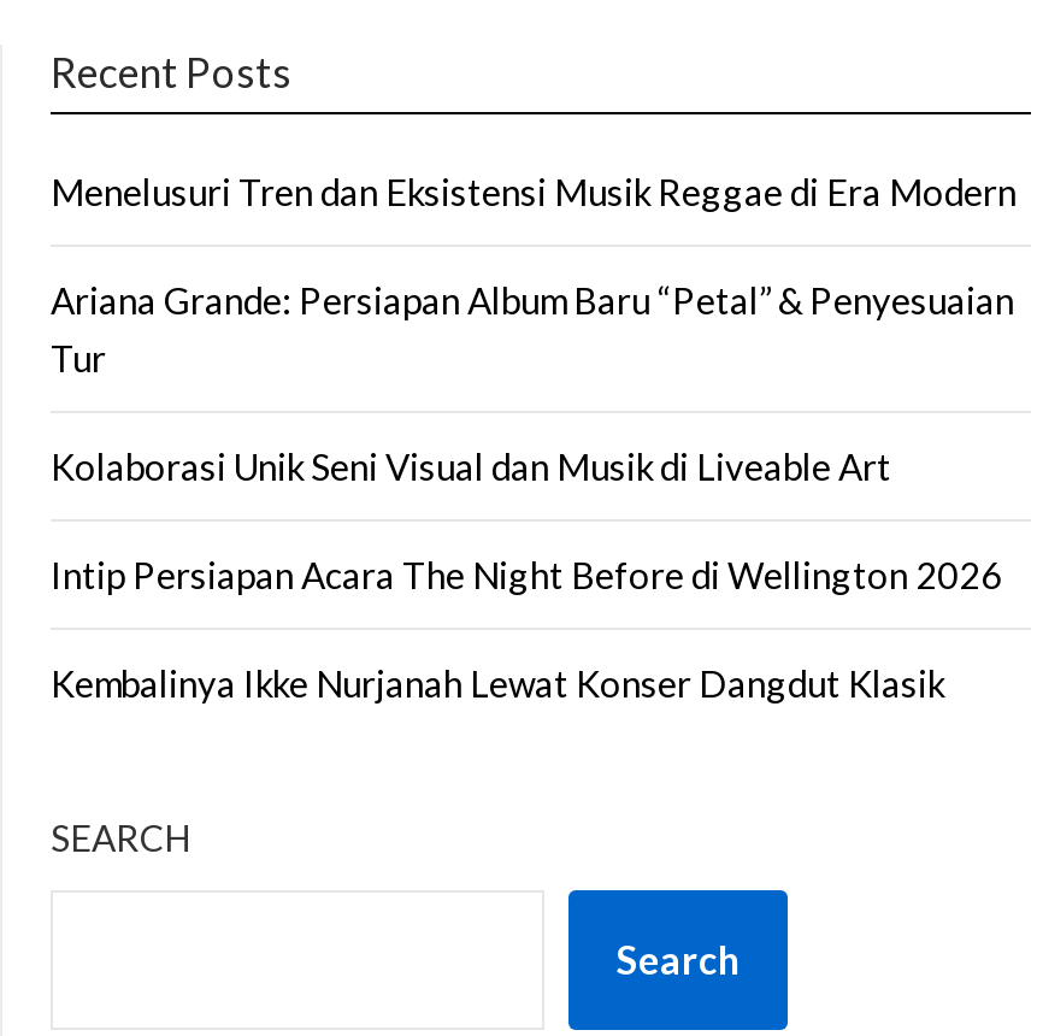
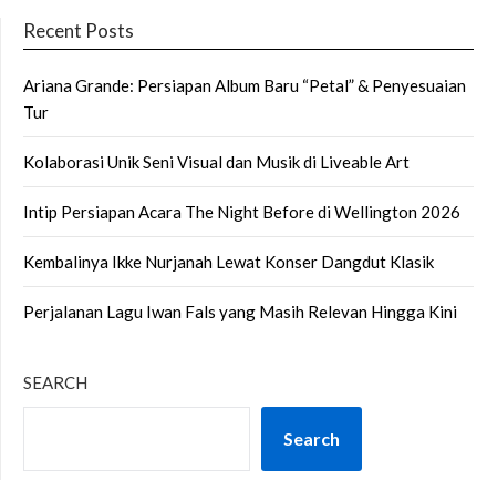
- Menelusuri Tren dan Eksistensi Musik Reggae di Era Modern

moved up: Ariana Grande: Persiapan Album Baru “Petal” & Penyesuaian | Tur | Kolaborasi Unik Seni Visual dan Musik di Liveable Art | Intip Persiapan Acara The Night Before di Wellington 2026 | Kembalinya Ikke Nurjanah Lewat Konser Dangdut Klasik

+ Perjalanan Lagu Iwan Fals yang Masih Relevan Hingga Kini
